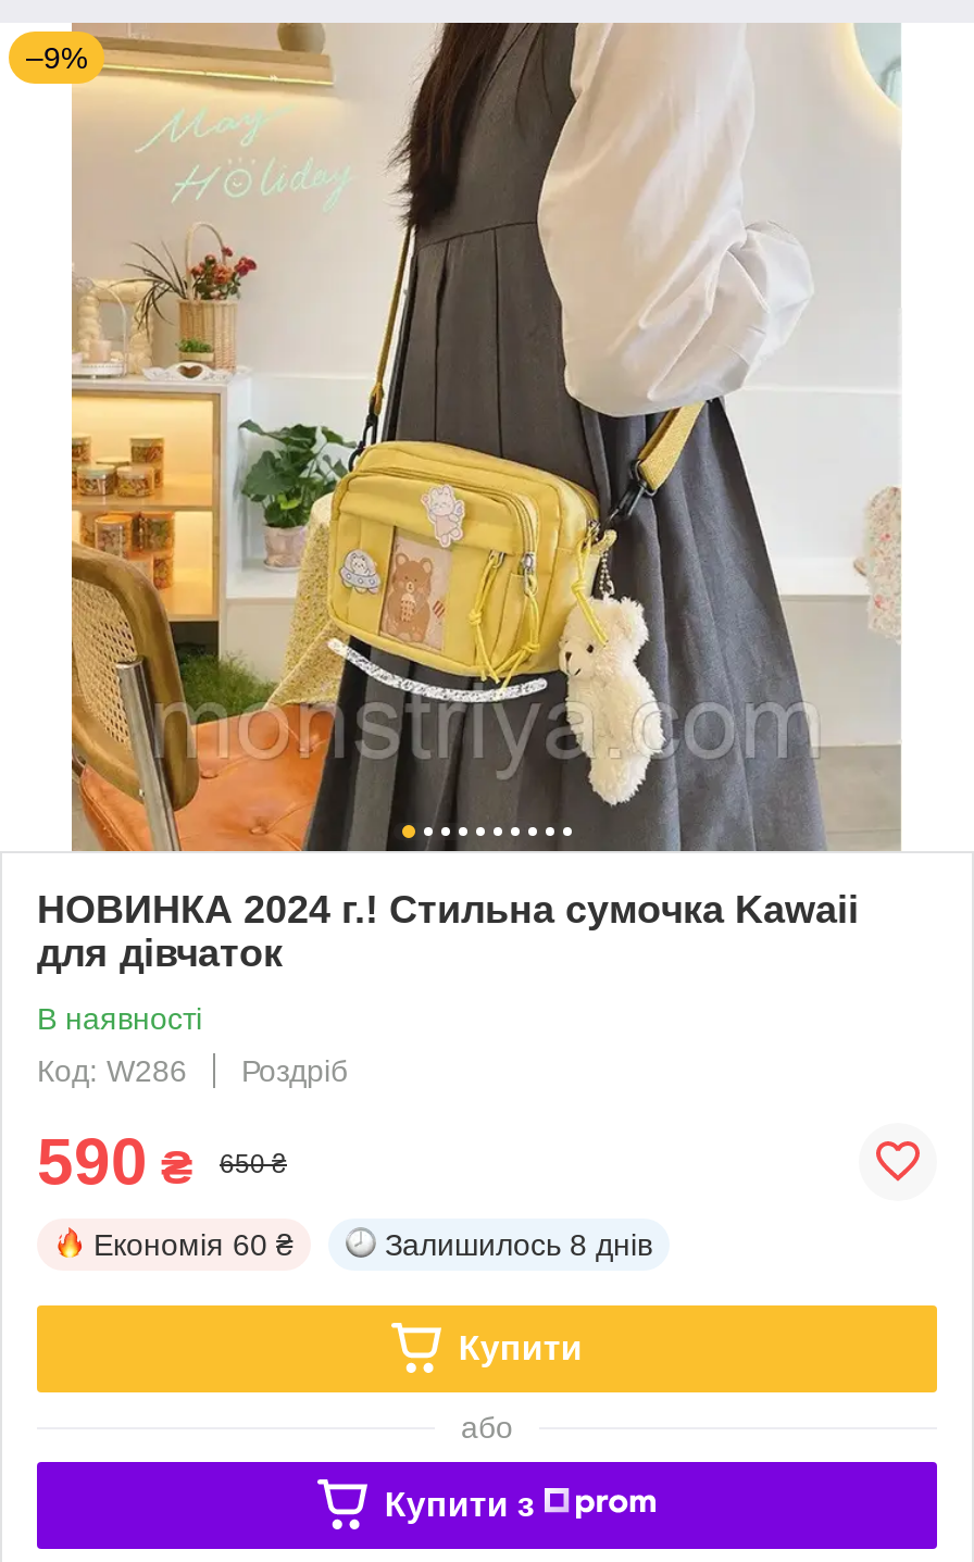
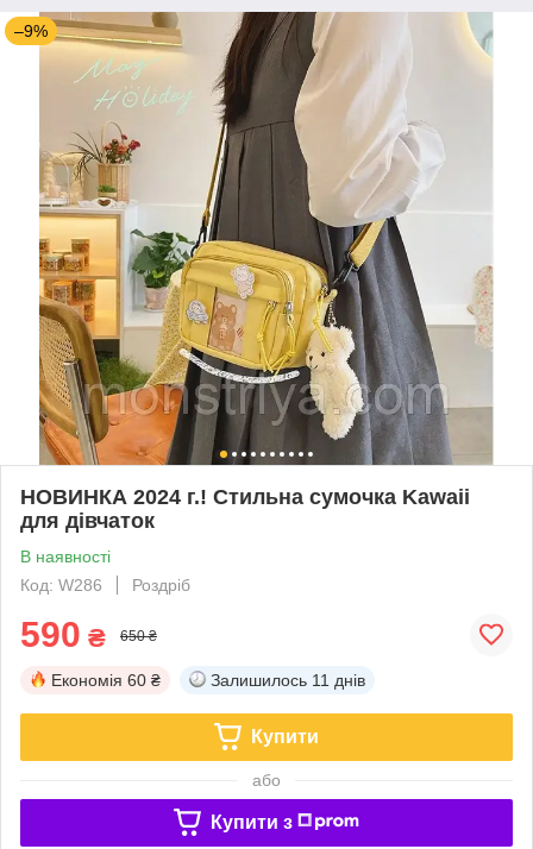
- Залишилось 8 днів
+ Залишилось 11 днів
